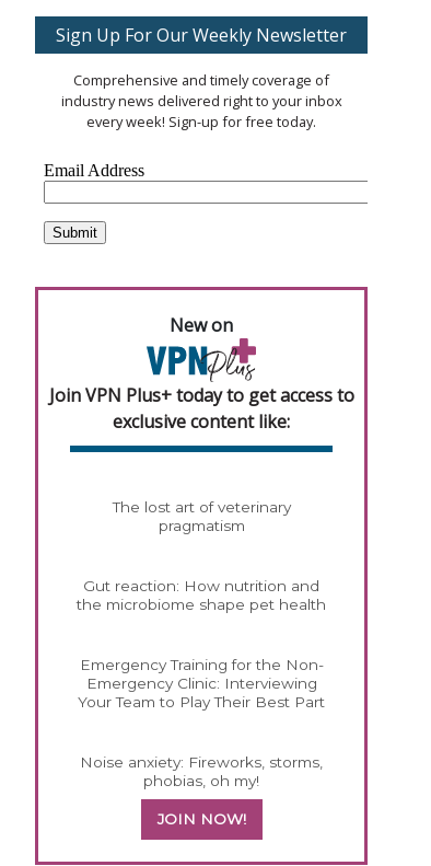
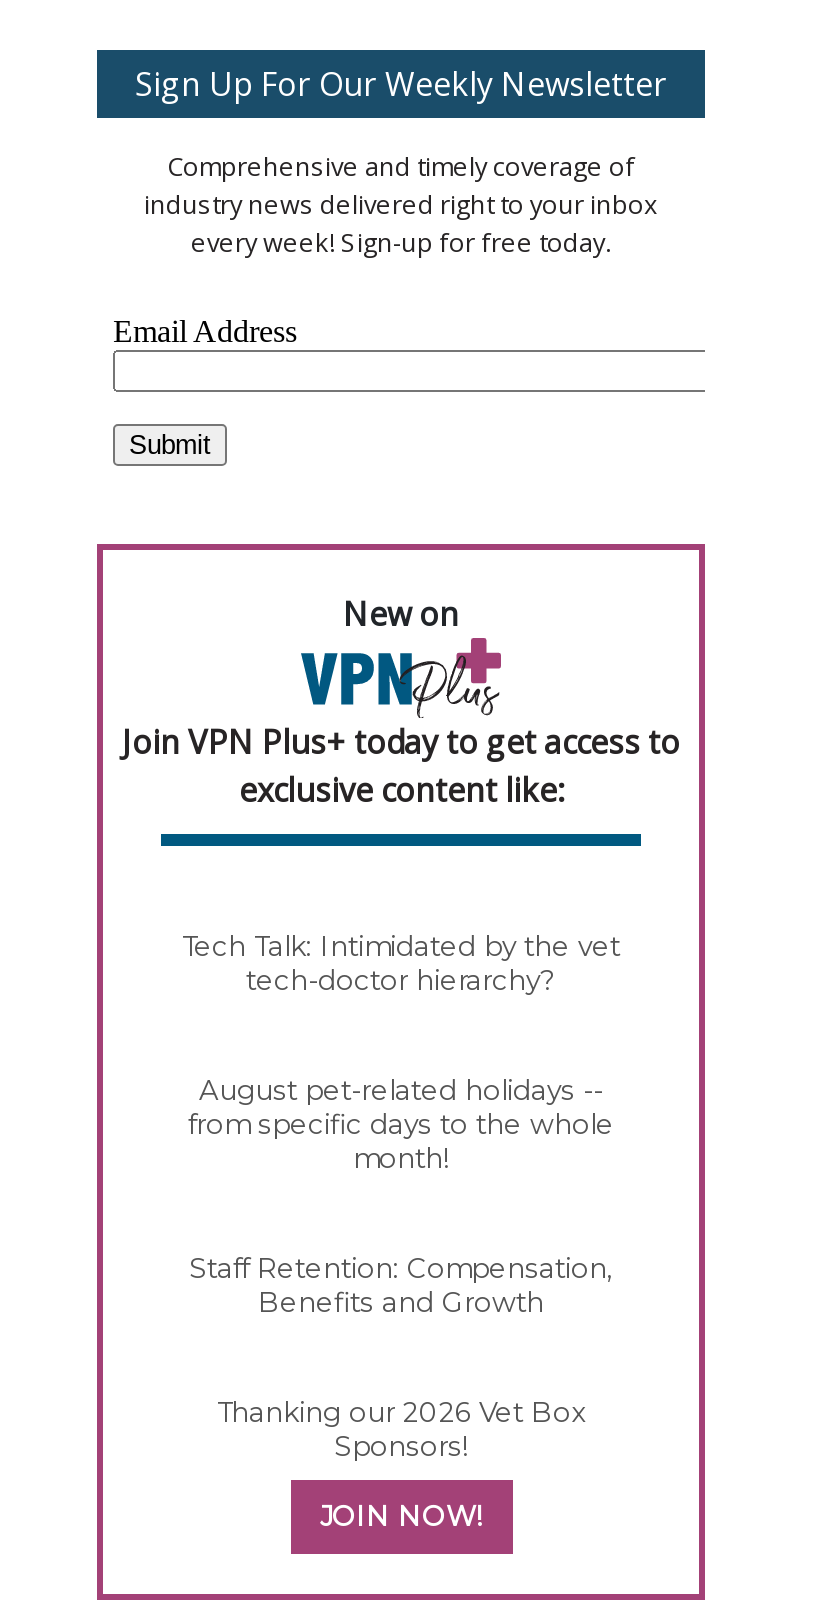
- The lost art of veterinary
- pragmatism
+ Tech Talk: Intimidated by the vet
+ tech-doctor hierarchy?

- Gut reaction: How nutrition and
- the microbiome shape pet health
+ August pet-related holidays --
+ from specific days to the whole
+ month!

- Emergency Training for the Non-
- Emergency Clinic: Interviewing
- Your Team to Play Their Best Part
+ Staff Retention: Compensation,
+ Benefits and Growth

- Noise anxiety: Fireworks, storms,
- phobias, oh my!
+ Thanking our 2026 Vet Box
+ Sponsors!
